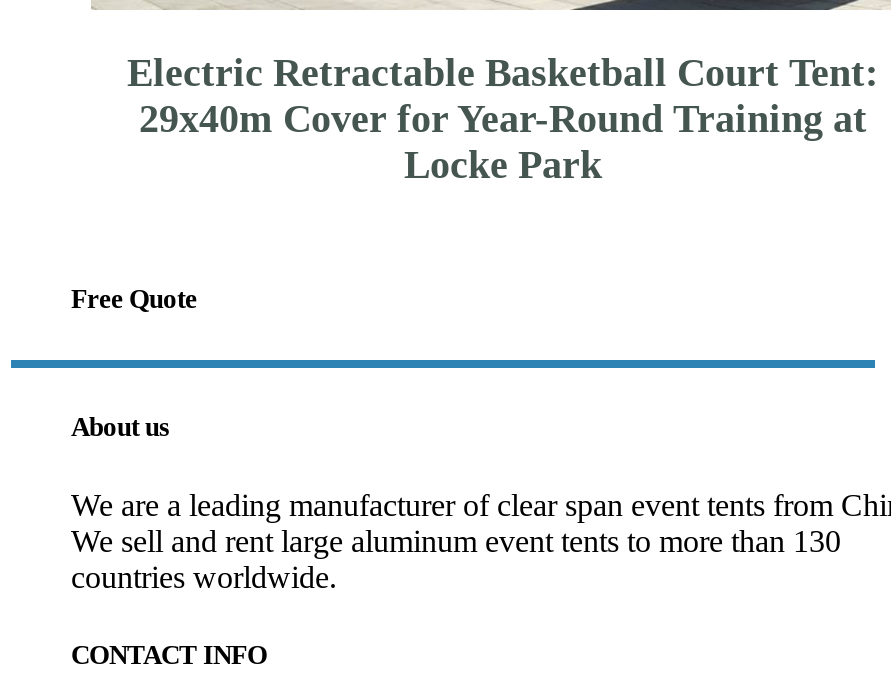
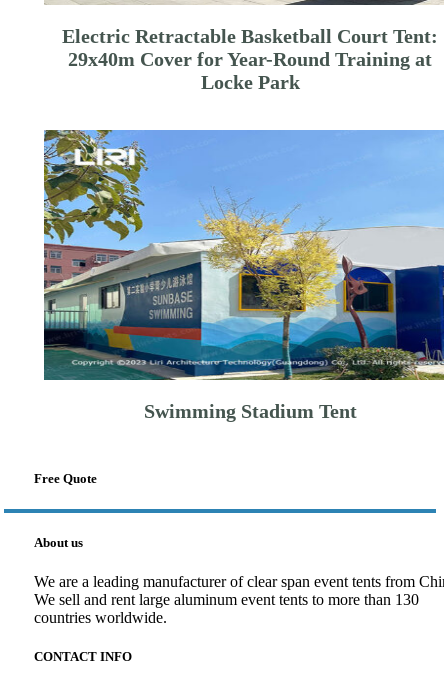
+ [image]
+ Swimming Stadium Tent
